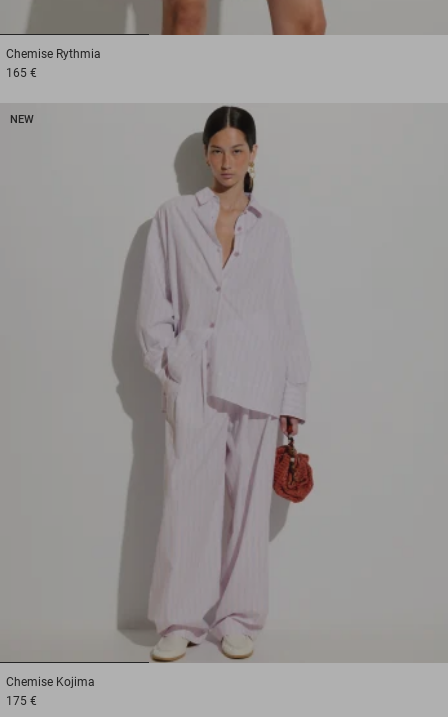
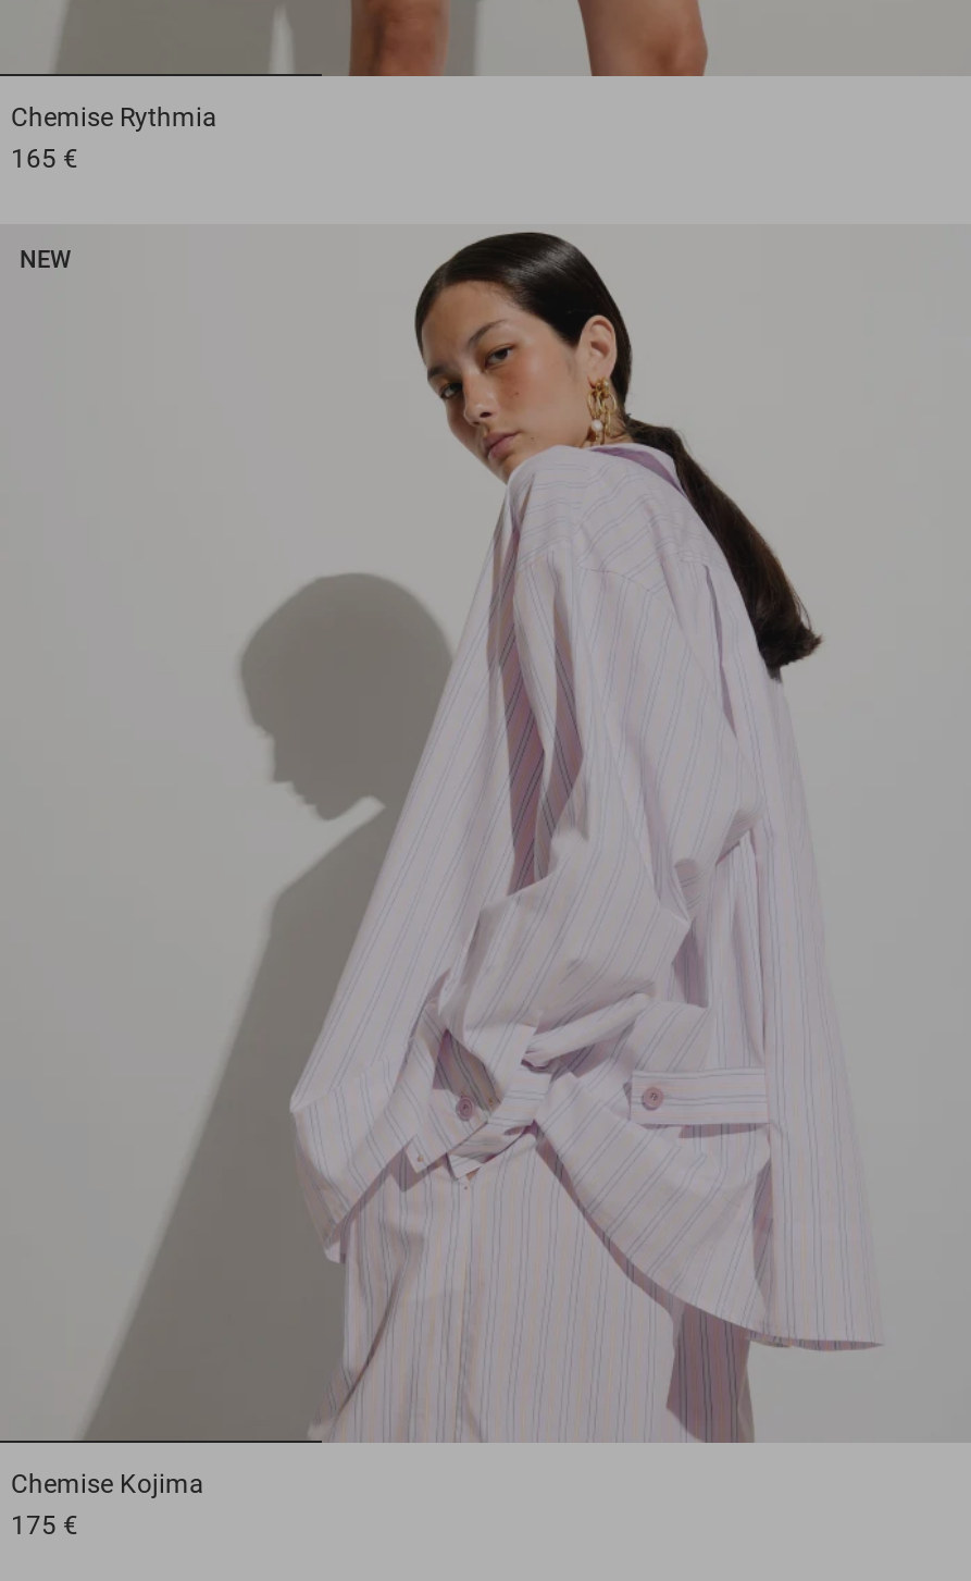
- [image]
+ [image]
